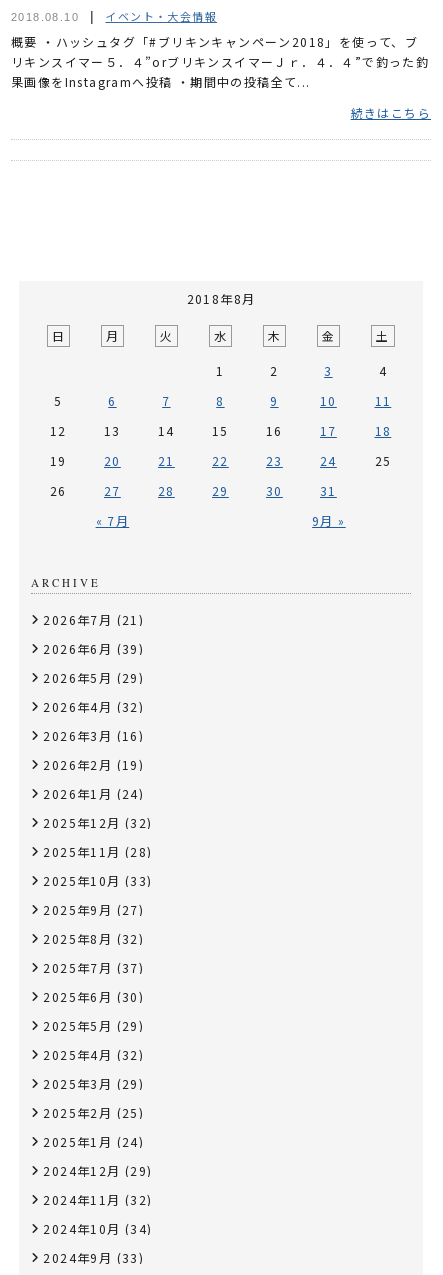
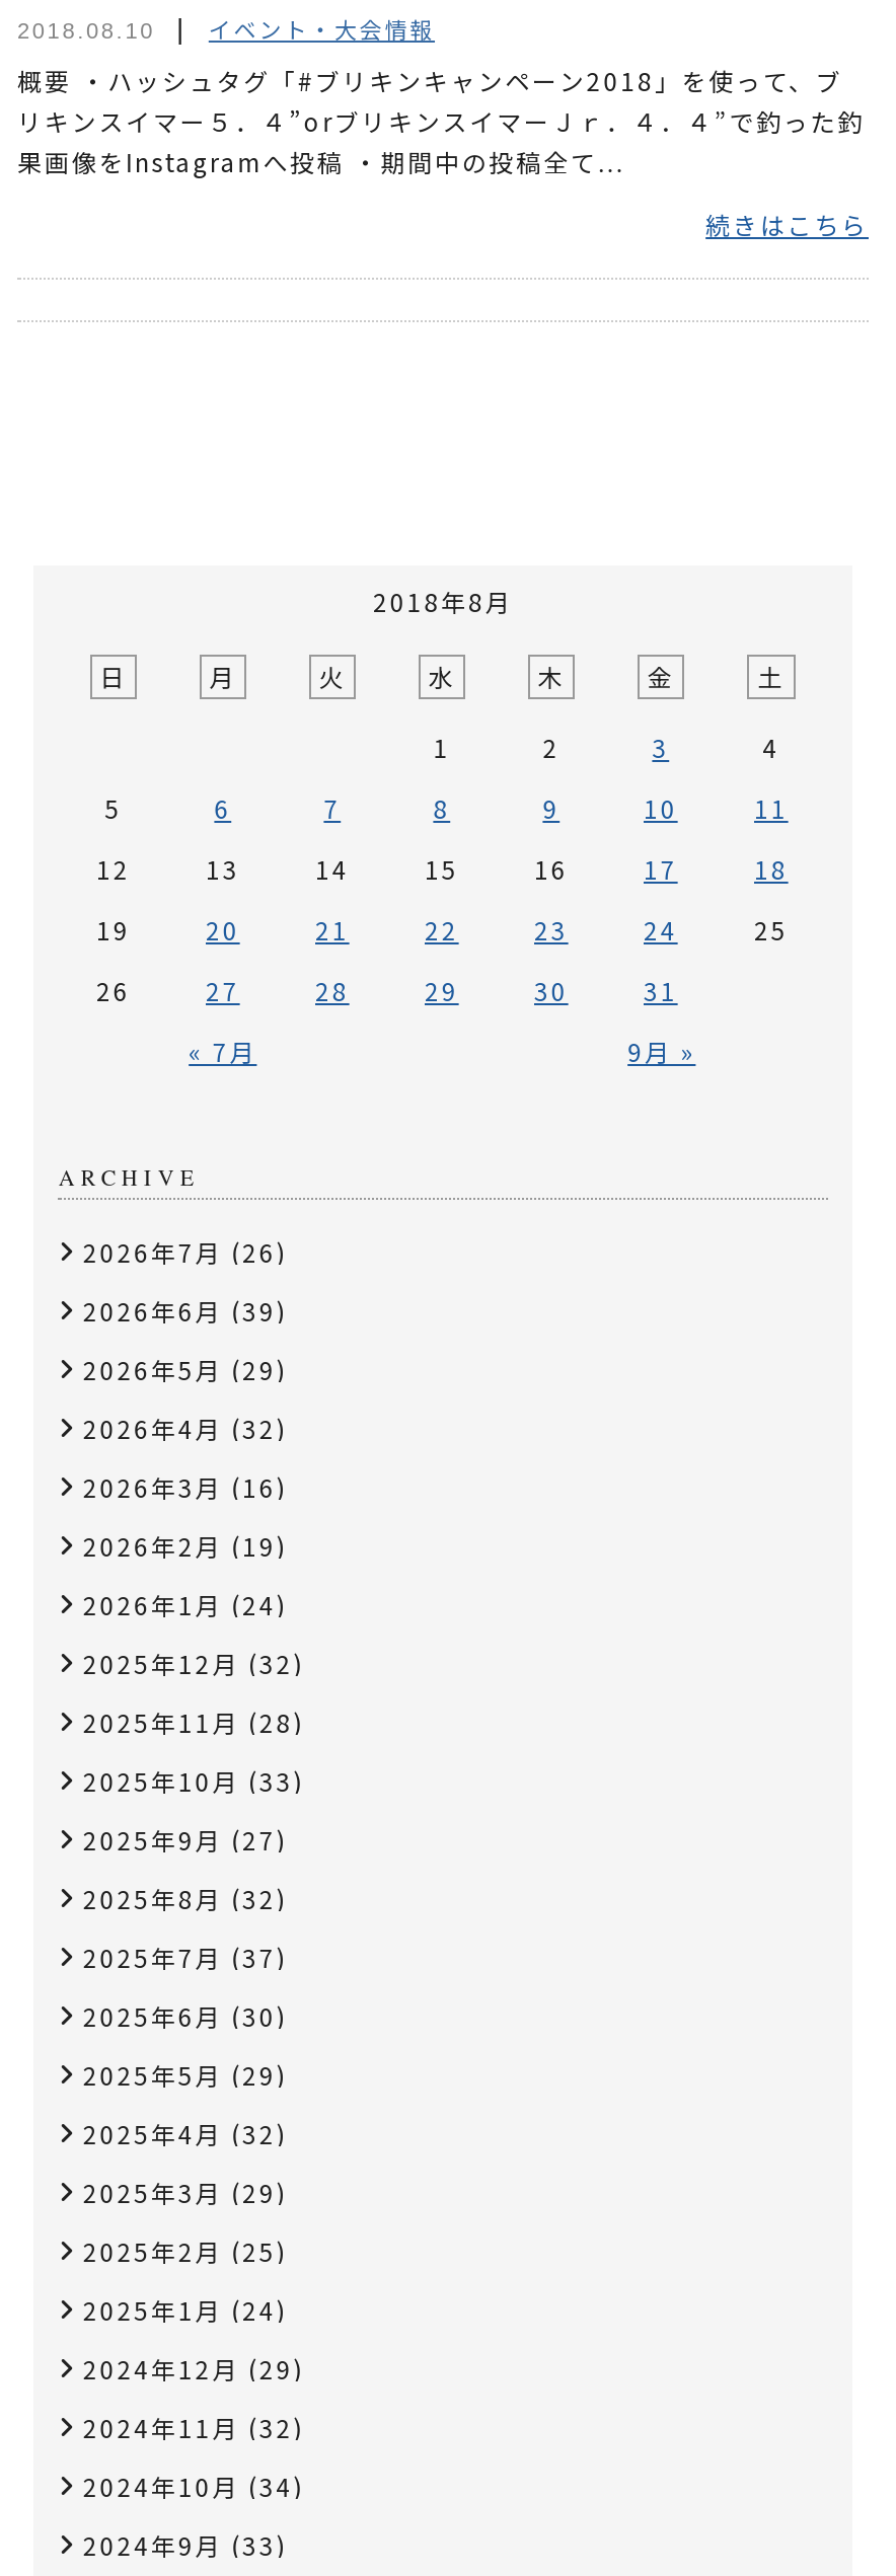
- 2026年7月(21)
+ 2026年7月(26)
